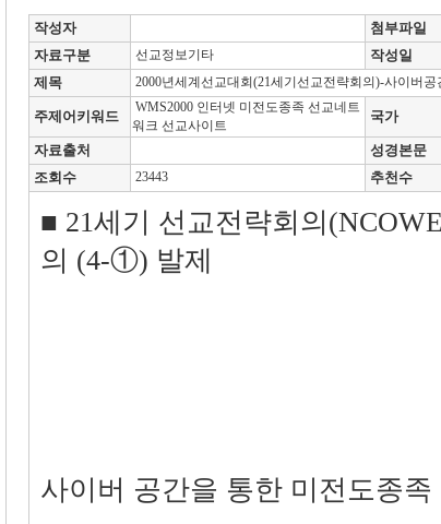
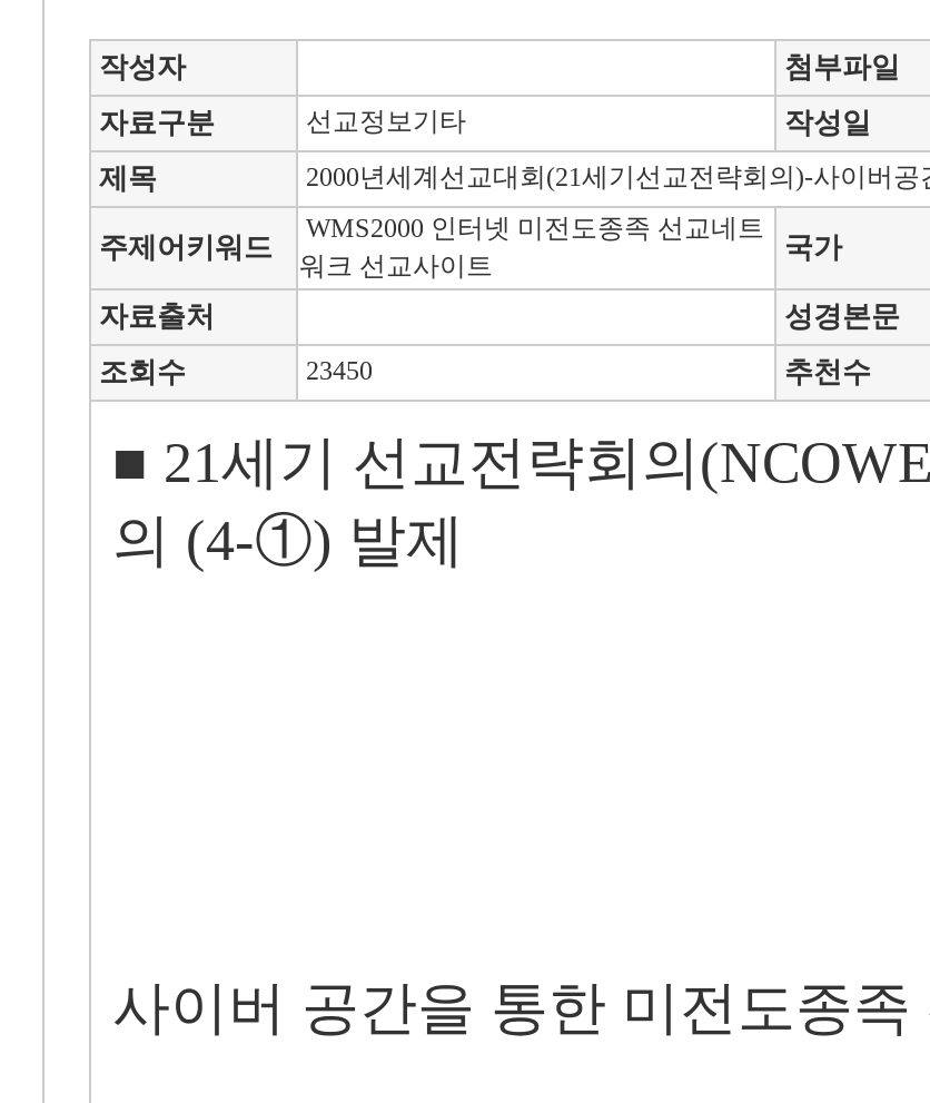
- 23443
+ 23450
